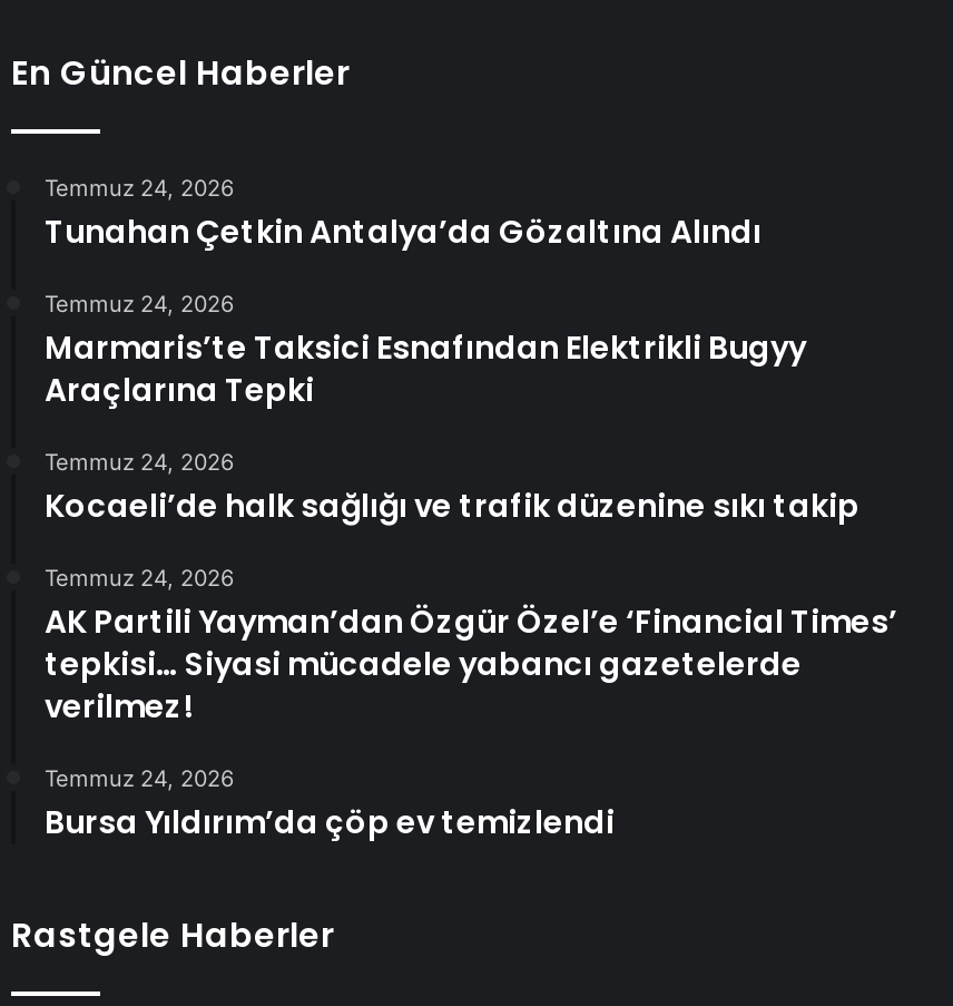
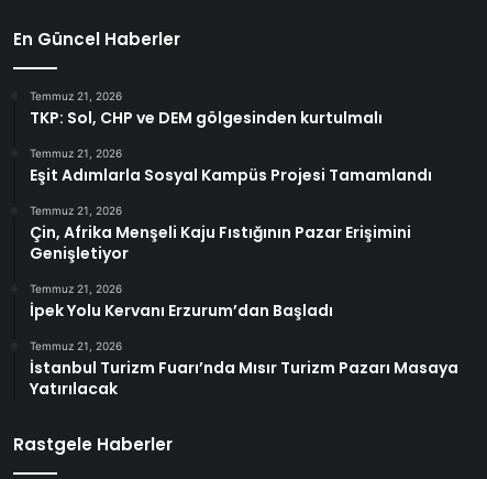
- Temmuz 24, 2026
- Tunahan Çetkin Antalya’da Gözaltına Alındı
+ Temmuz 21, 2026
+ TKP: Sol, CHP ve DEM gölgesinden kurtulmalı

- Temmuz 24, 2026
- Marmaris’te Taksici Esnafından Elektrikli Bugyy
- Araçlarına Tepki
+ Temmuz 21, 2026
+ Eşit Adımlarla Sosyal Kampüs Projesi Tamamlandı

- Temmuz 24, 2026
- Kocaeli’de halk sağlığı ve trafik düzenine sıkı takip
+ Temmuz 21, 2026
+ Çin, Afrika Menşeli Kaju Fıstığının Pazar Erişimini
+ Genişletiyor

- Temmuz 24, 2026
- AK Partili Yayman’dan Özgür Özel’e ‘Financial Times’
- tepkisi… Siyasi mücadele yabancı gazetelerde
- verilmez!
+ Temmuz 21, 2026
+ İpek Yolu Kervanı Erzurum’dan Başladı

- Temmuz 24, 2026
- Bursa Yıldırım’da çöp ev temizlendi
+ Temmuz 21, 2026
+ İstanbul Turizm Fuarı’nda Mısır Turizm Pazarı Masaya
+ Yatırılacak
